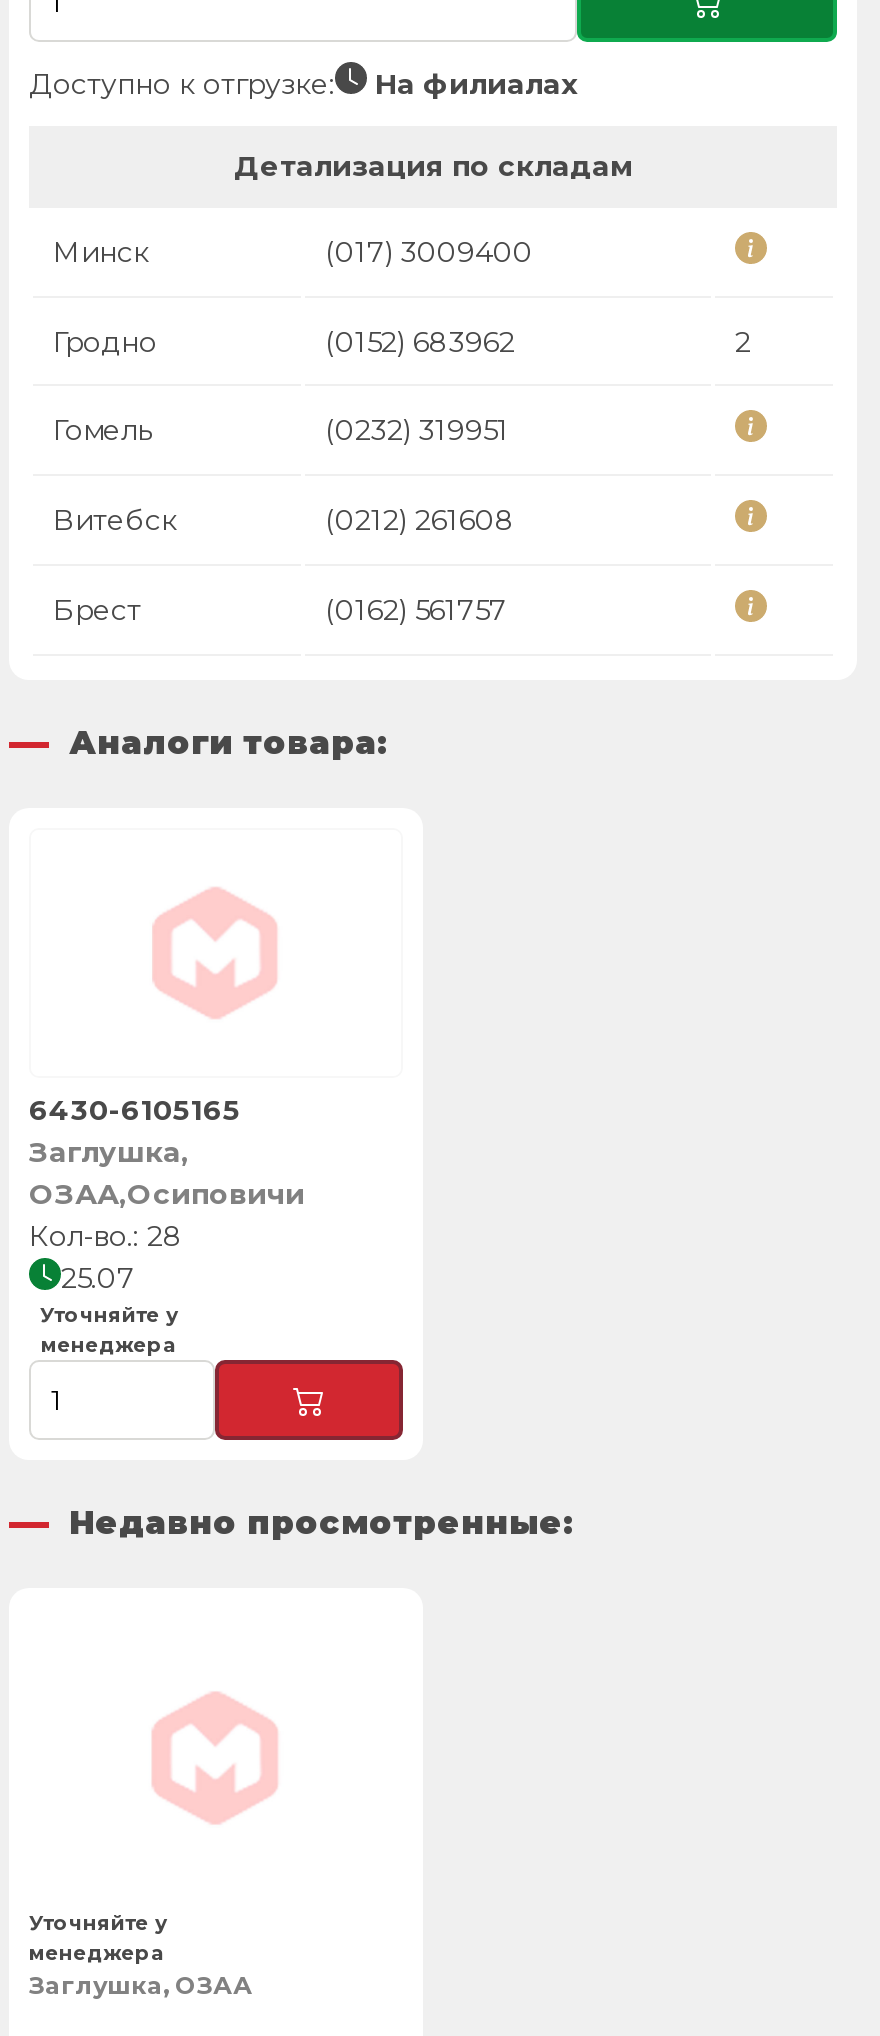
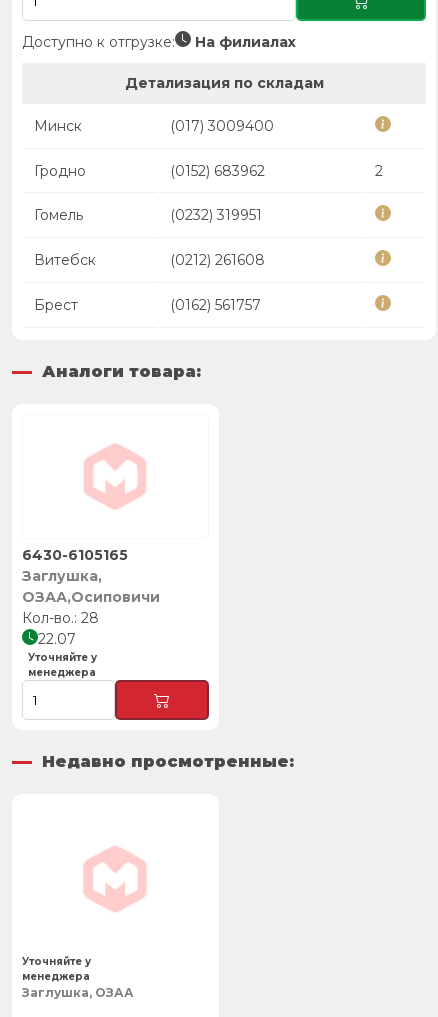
- 25.07
+ 22.07
